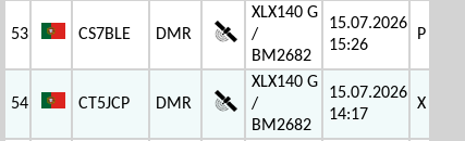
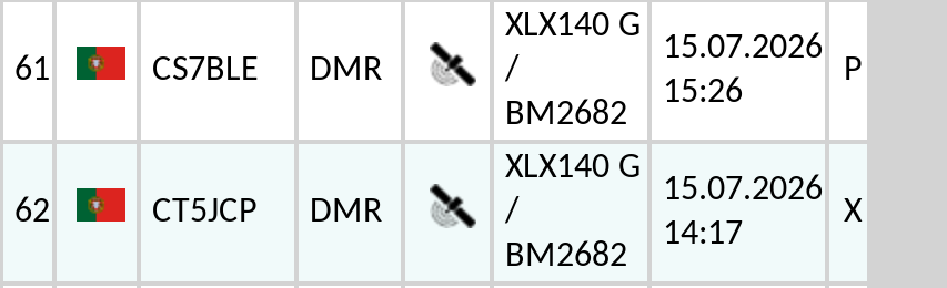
- 53
+ 61

- 54
+ 62
